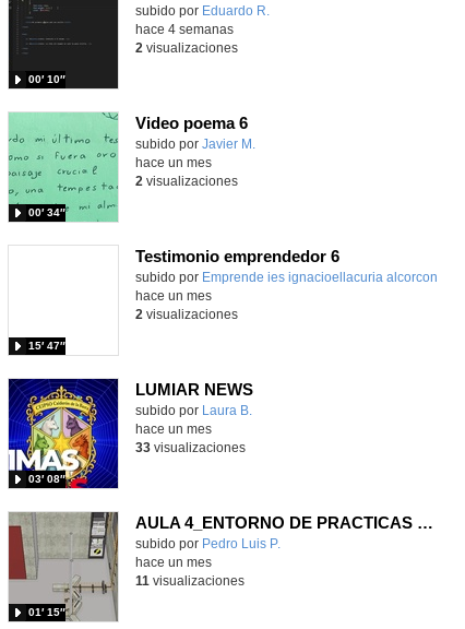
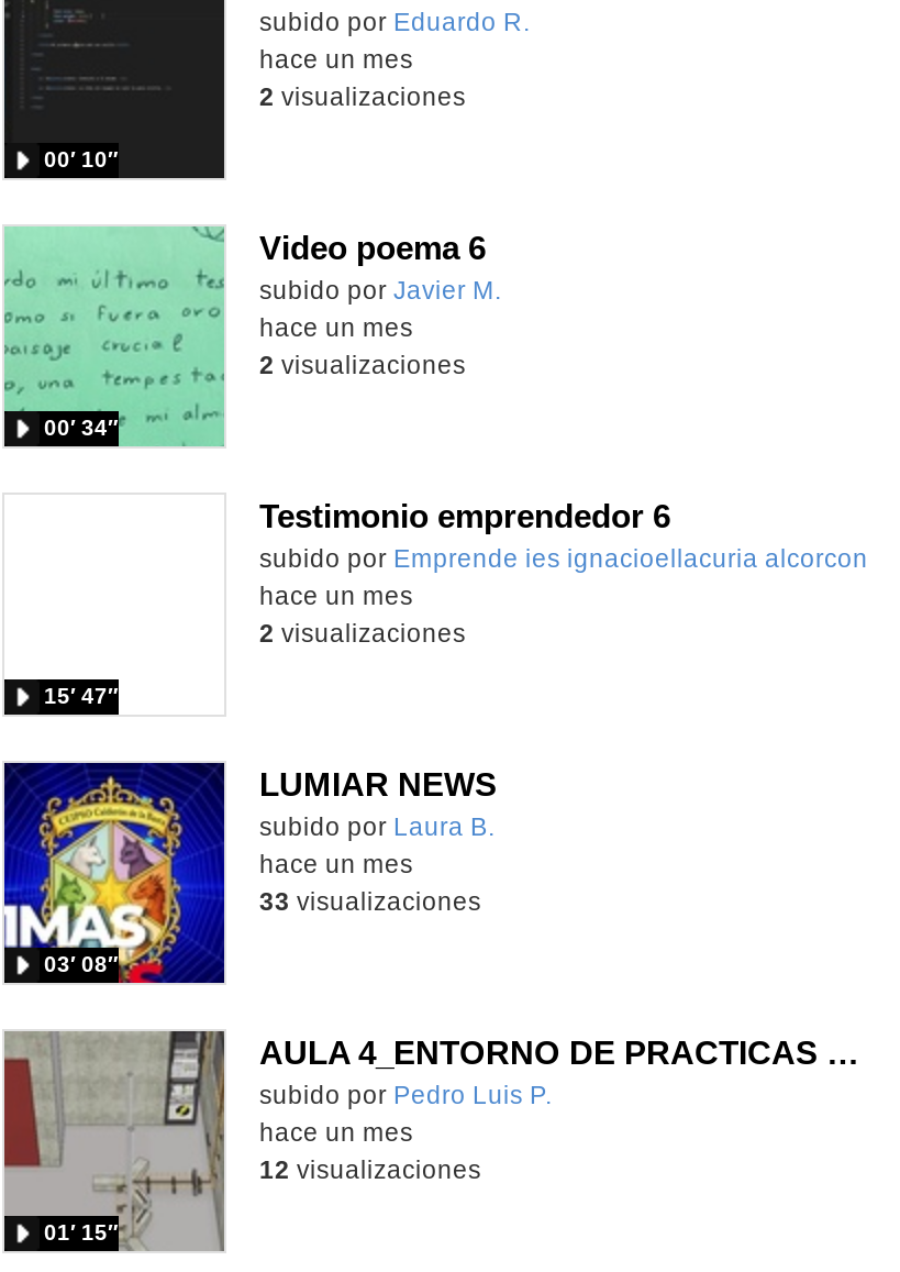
- hace 4 semanas
+ hace un mes

- 11 visualizaciones
+ 12 visualizaciones
